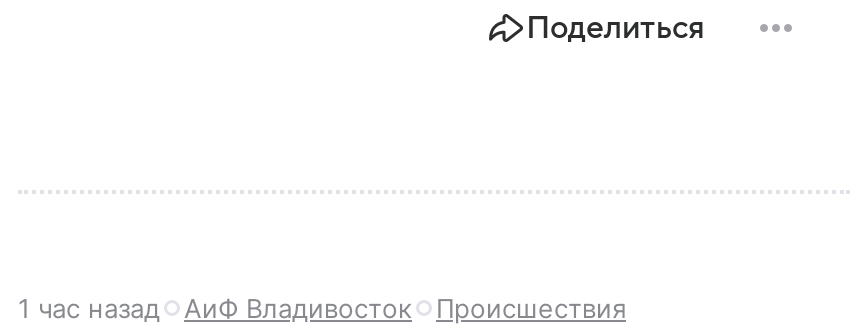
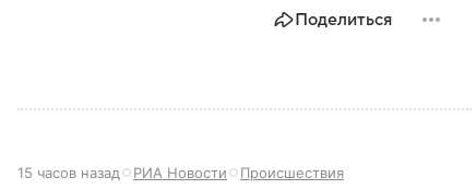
- 1 час назад
- АиФ Владивосток
+ 15 часов назад
+ РИА Новости
